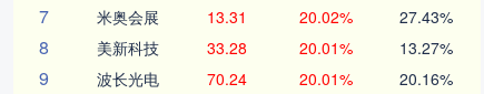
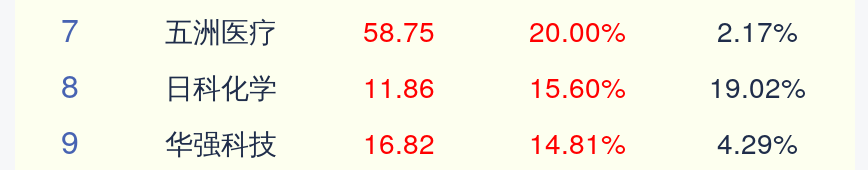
- 米奥会展
- 13.31
- 20.02%
- 27.43%
+ 五洲医疗
+ 58.75
+ 20.00%
+ 2.17%

- 美新科技
- 33.28
- 20.01%
- 13.27%
+ 日科化学
+ 11.86
+ 15.60%
+ 19.02%

- 波长光电
- 70.24
- 20.01%
- 20.16%
+ 华强科技
+ 16.82
+ 14.81%
+ 4.29%
